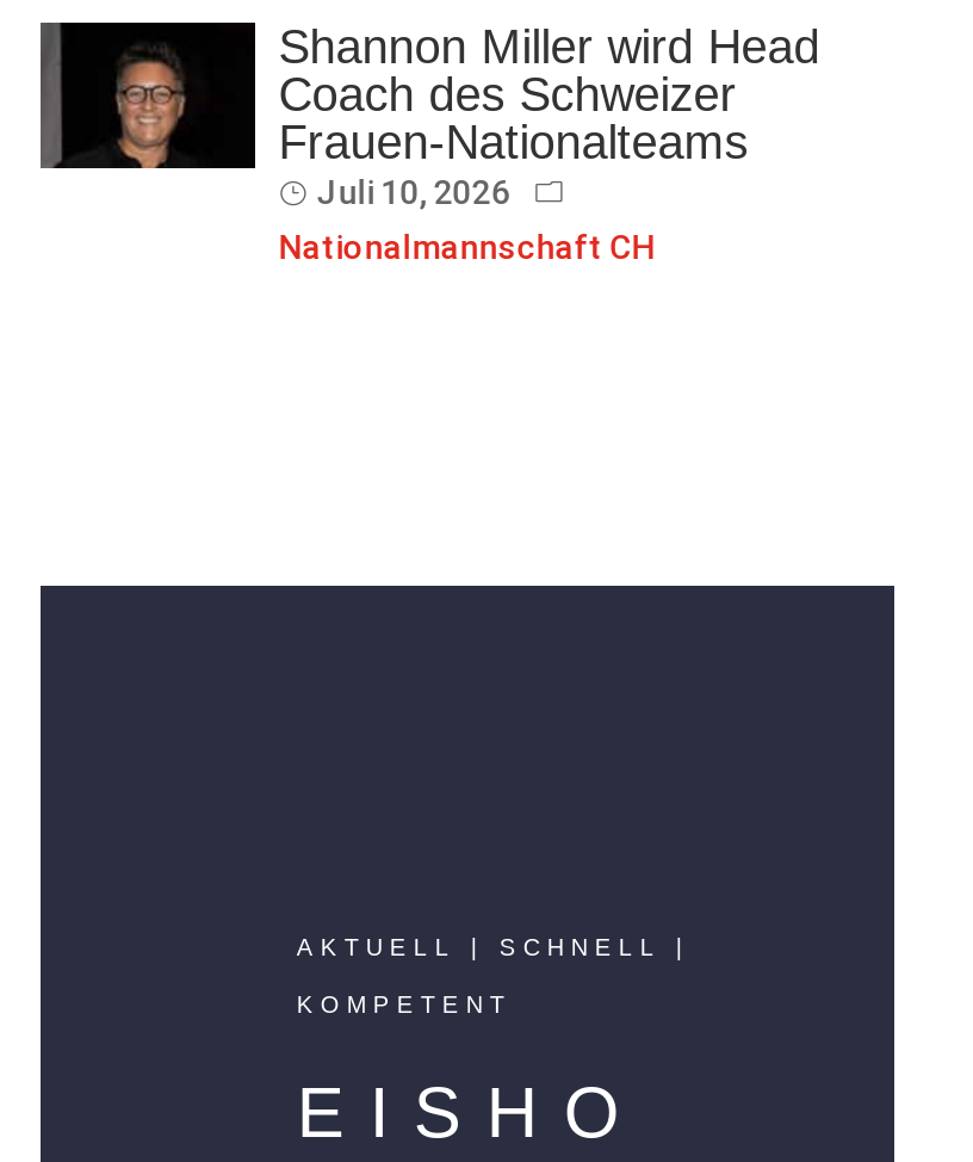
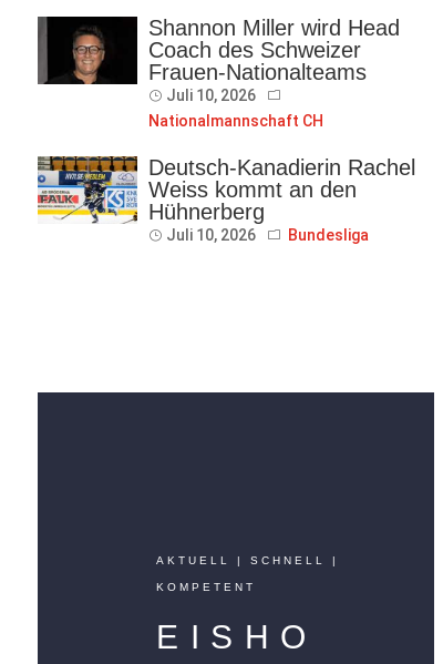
+ [image]
+ Deutsch-Kanadierin Rachel
+ Weiss kommt an den
+ Hühnerberg
+ Juli 10, 2026
+ Bundesliga
